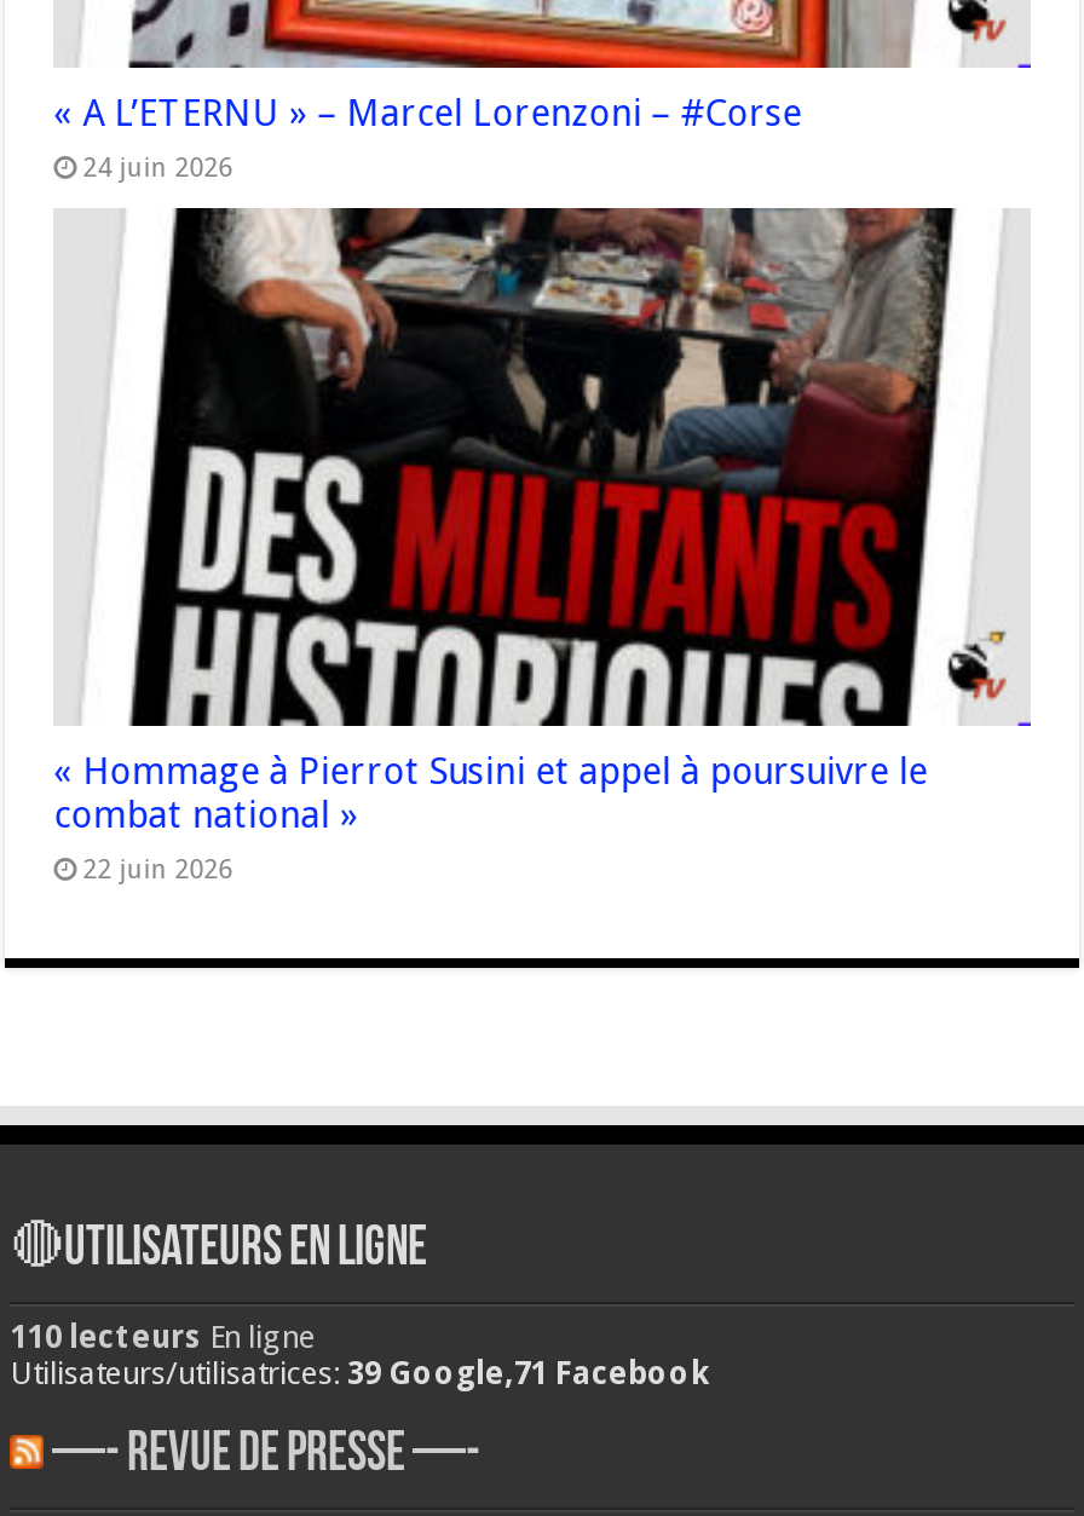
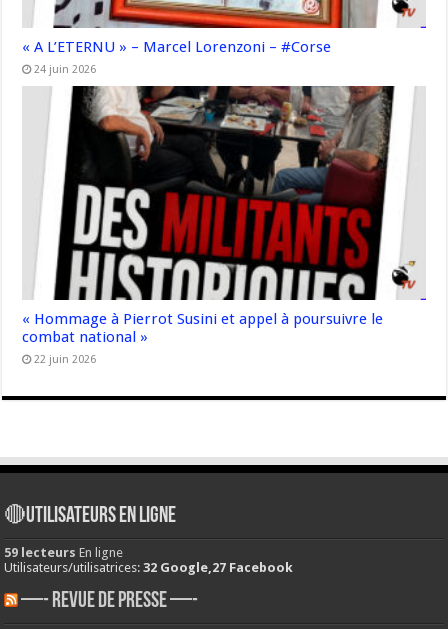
- 110 lecteurs En ligne
+ 59 lecteurs En ligne

- Utilisateurs/utilisatrices: 39 Google,71 Facebook
+ Utilisateurs/utilisatrices: 32 Google,27 Facebook
